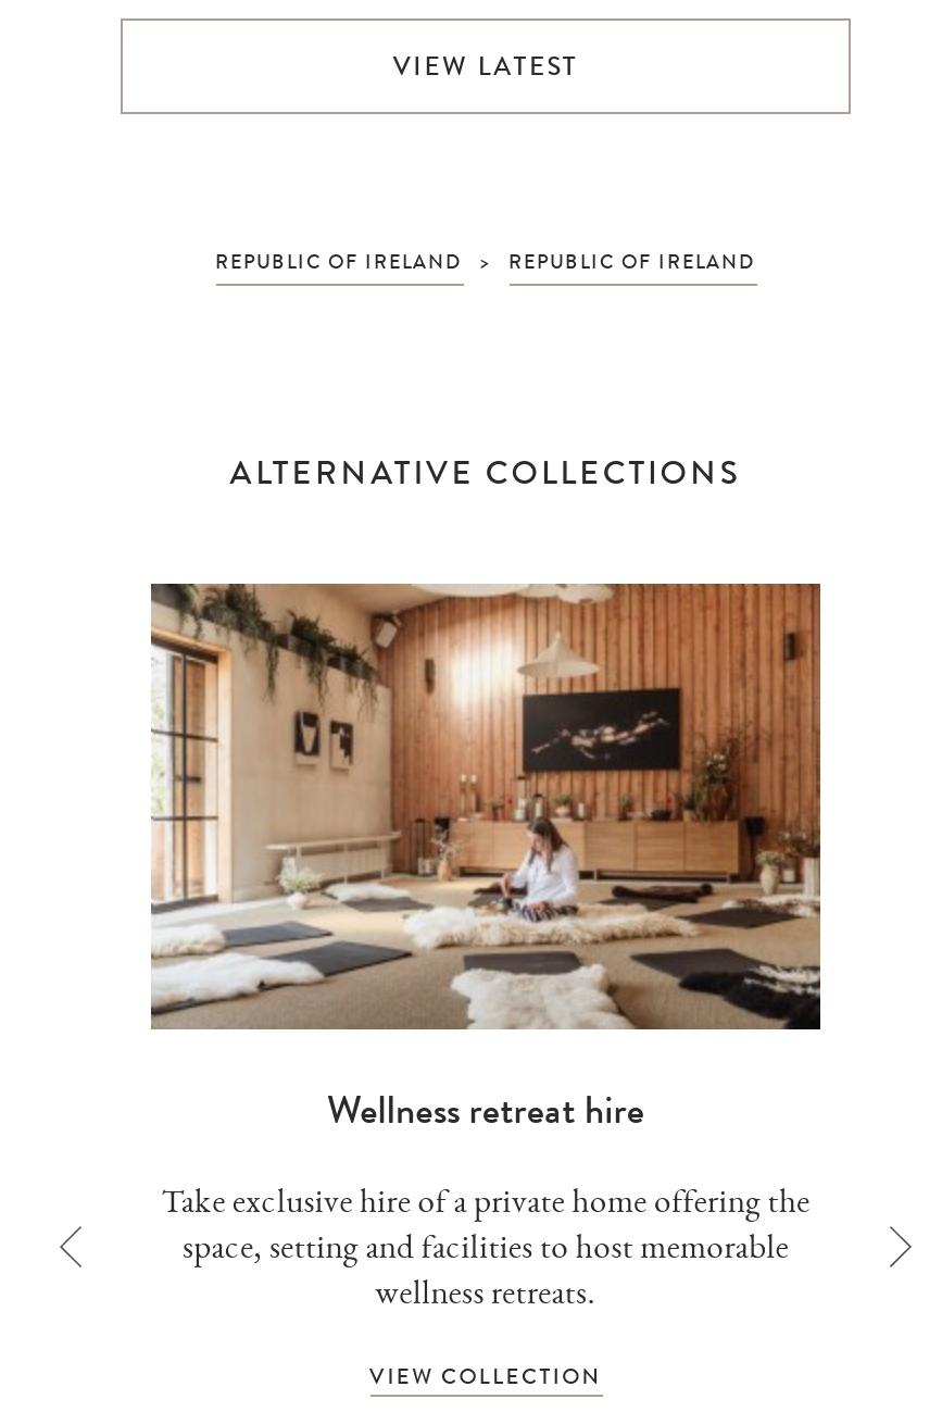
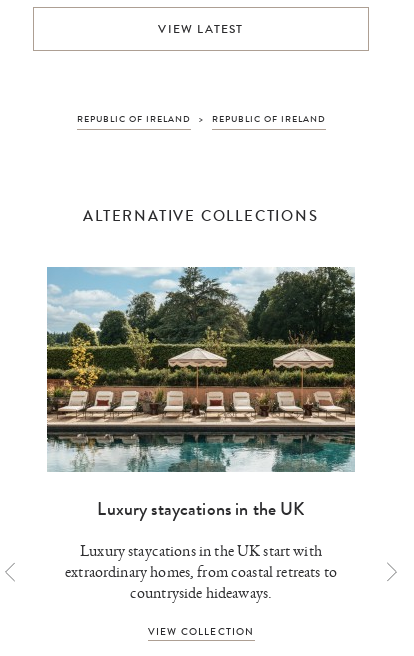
- [image]
- Wellness retreat hire
+ [image]
+ Luxury staycations in the UK

- Take exclusive hire of a private home offering the
- space, setting and facilities to host memorable
- wellness retreats.
+ Luxury staycations in the UK start with
+ extraordinary homes, from coastal retreats to
+ countryside hideaways.
